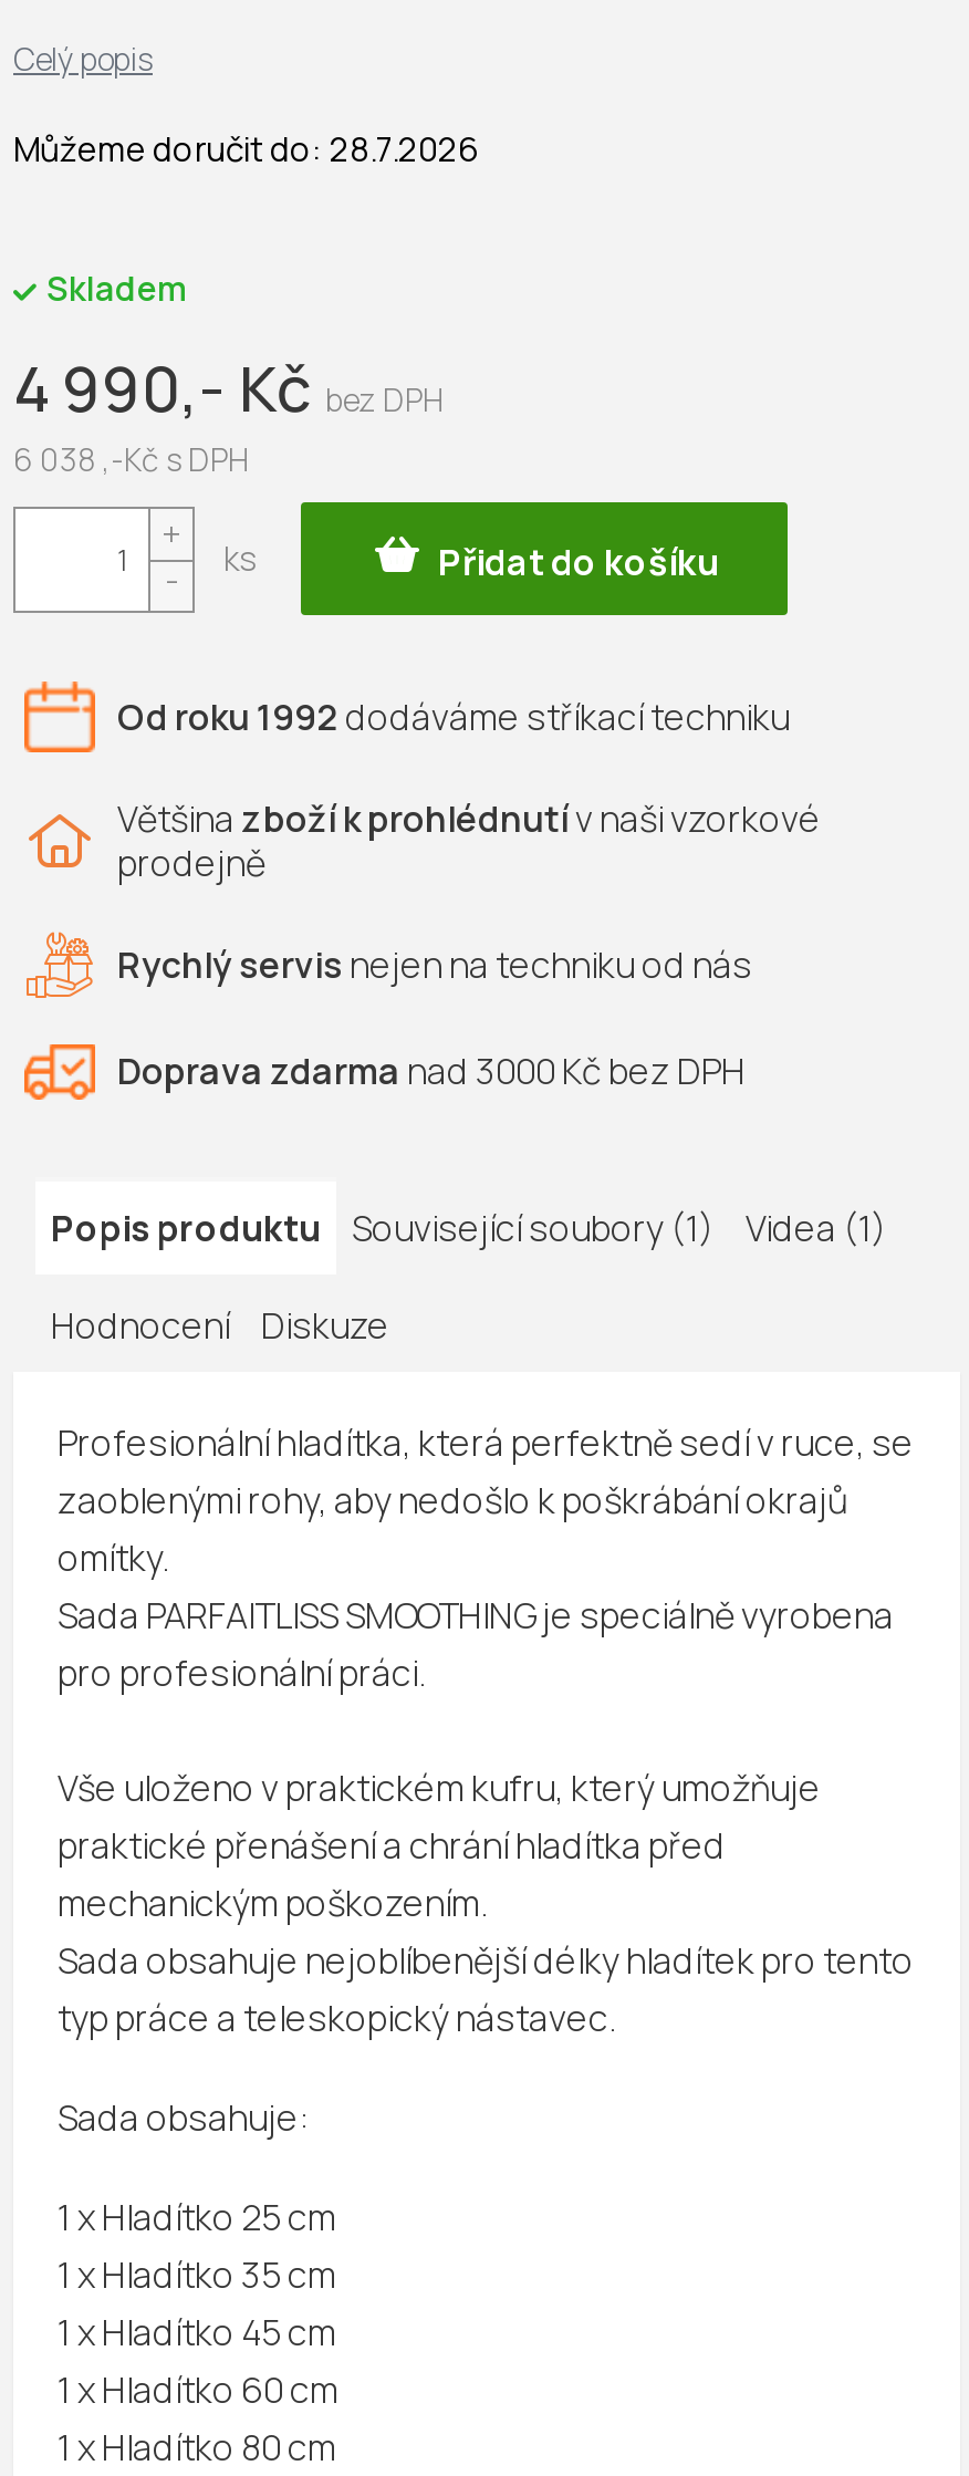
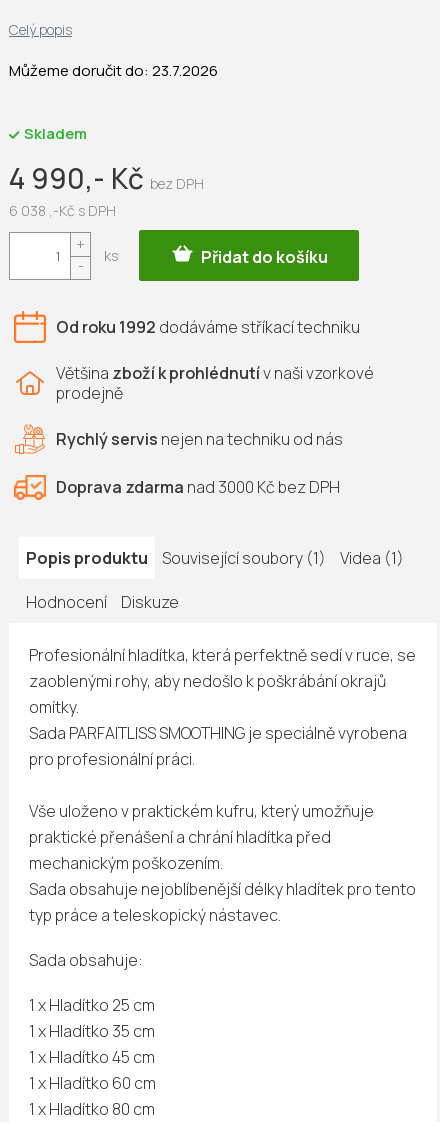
- Můžeme doručit do: 28.7.2026
+ Můžeme doručit do: 23.7.2026
